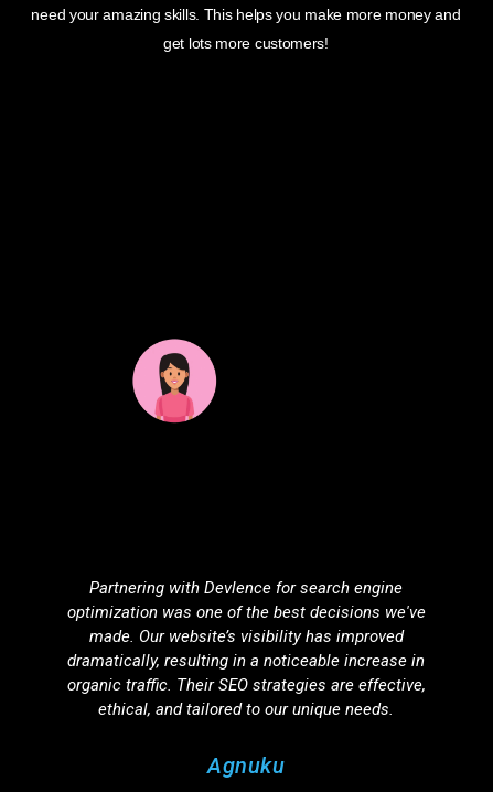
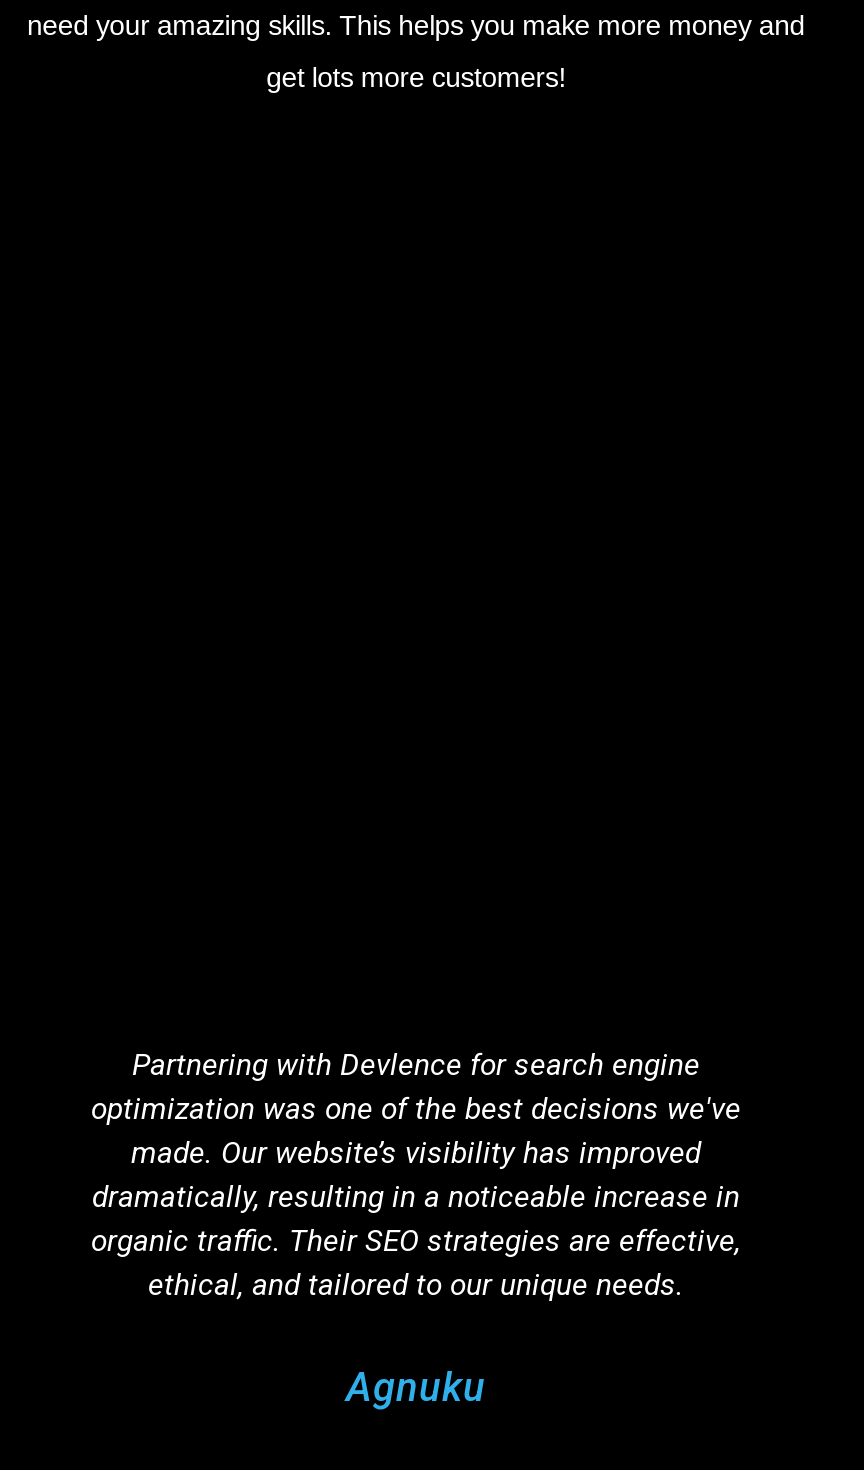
- [image]
